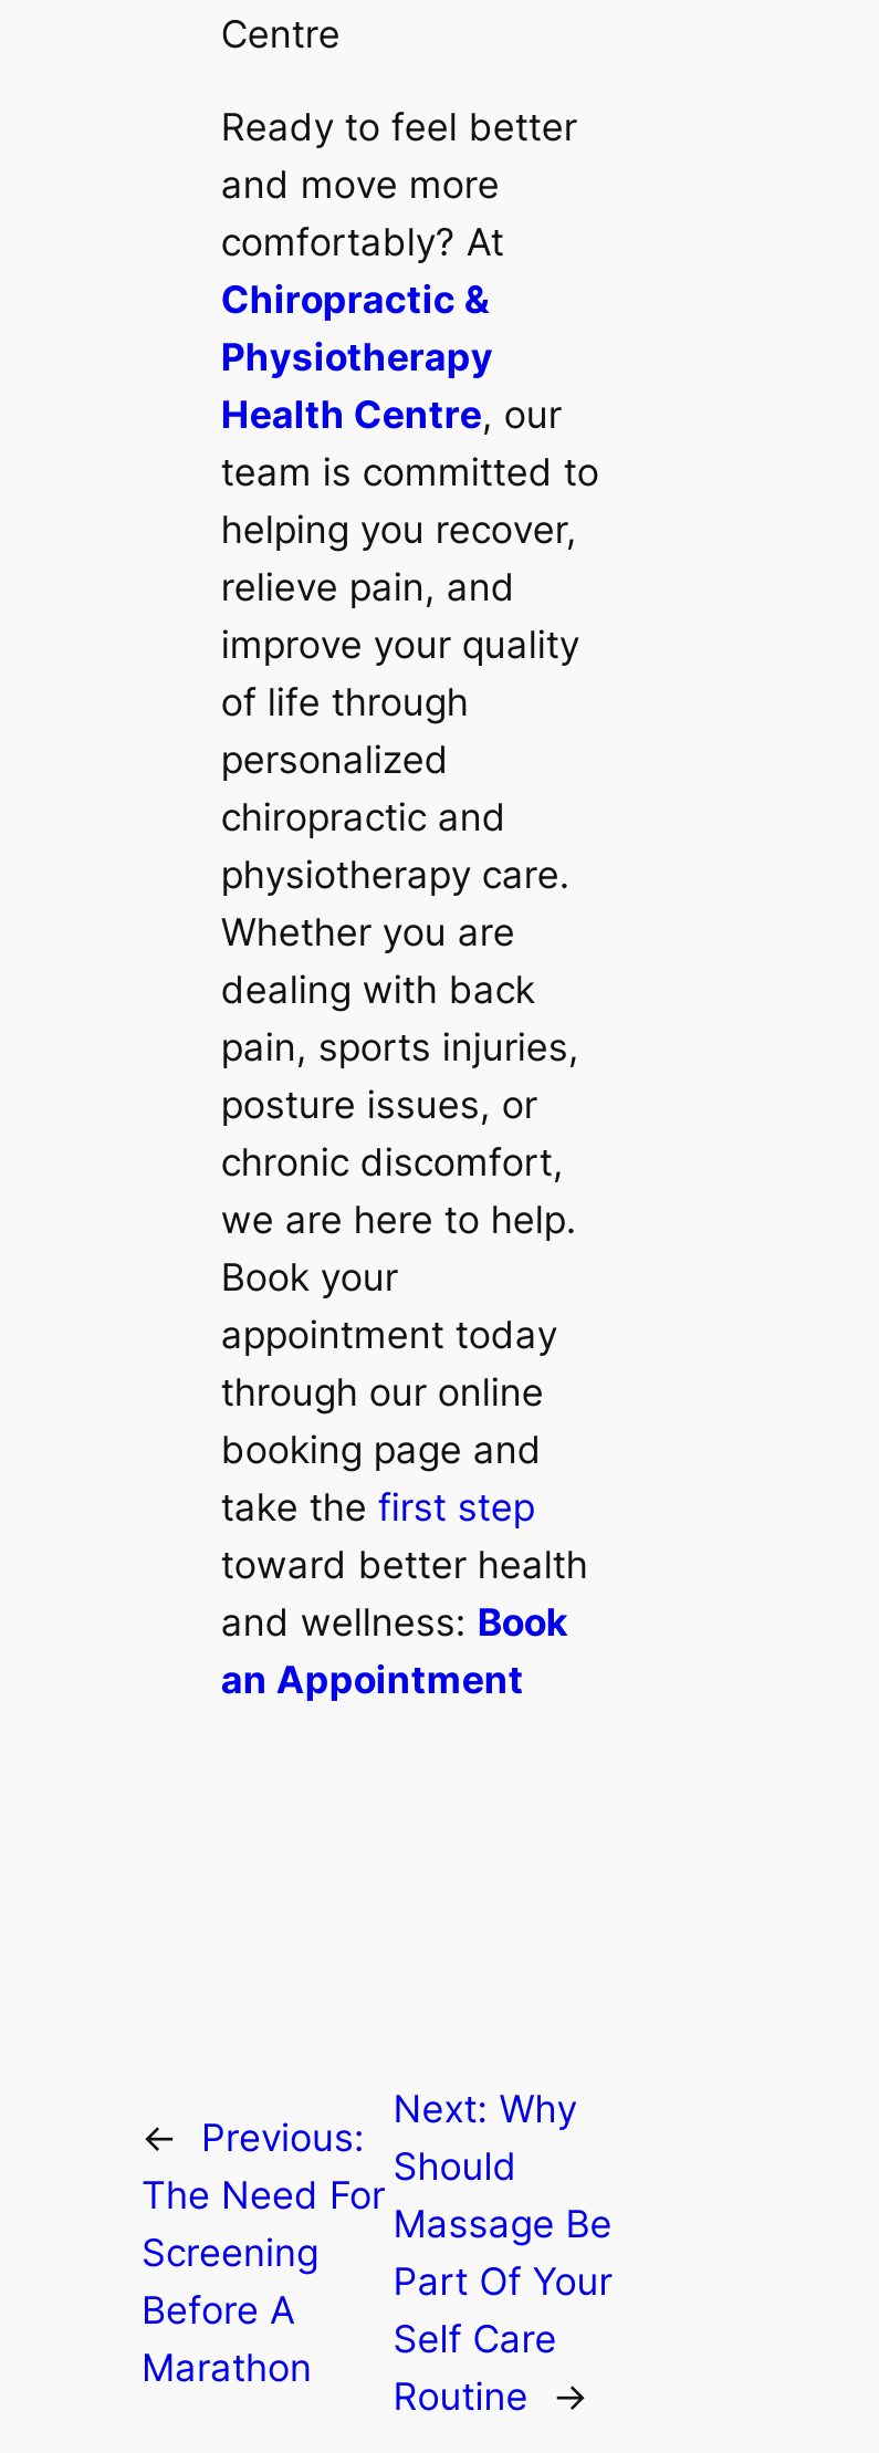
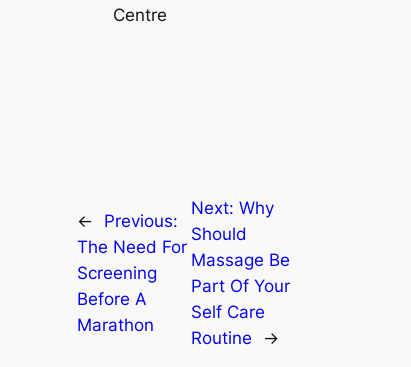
- Ready to feel better
- and move more
- comfortably? At
- Chiropractic &
- Physiotherapy
- Health Centre, our
- team is committed to
- helping you recover,
- relieve pain, and
- improve your quality
- of life through
- personalized
- chiropractic and
- physiotherapy care.
- Whether you are
- dealing with back
- pain, sports injuries,
- posture issues, or
- chronic discomfort,
- we are here to help.
- Book your
- appointment today
- through our online
- booking page and
- take the first step
- toward better health
- and wellness: Book
- an Appointment
